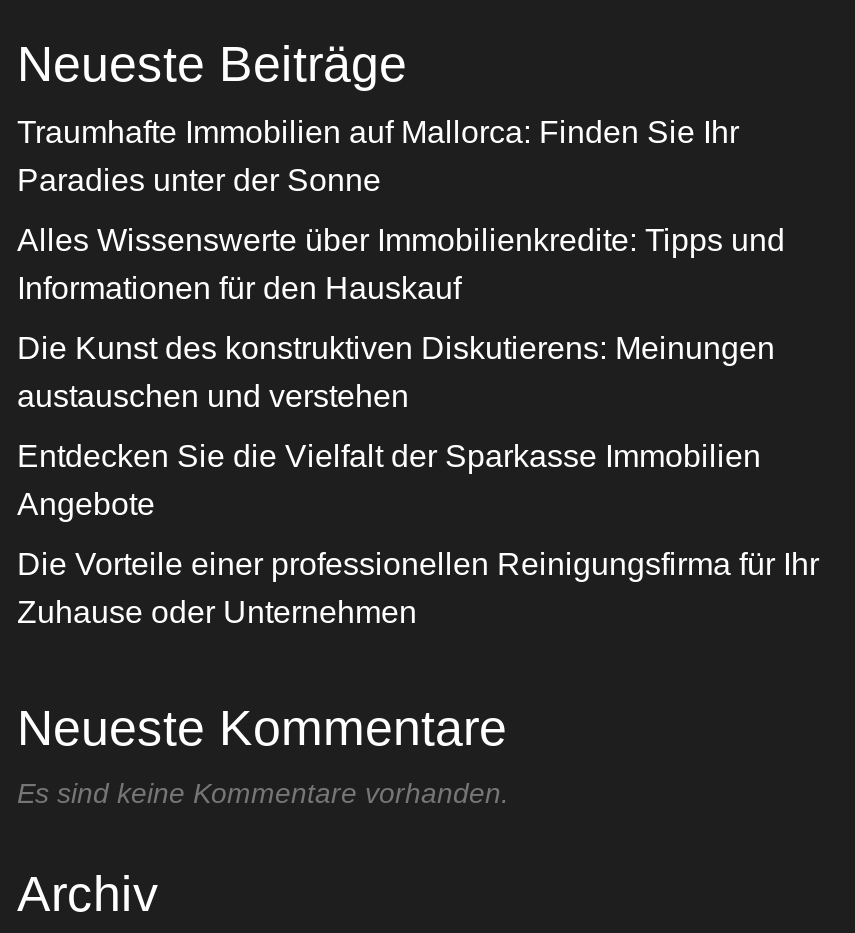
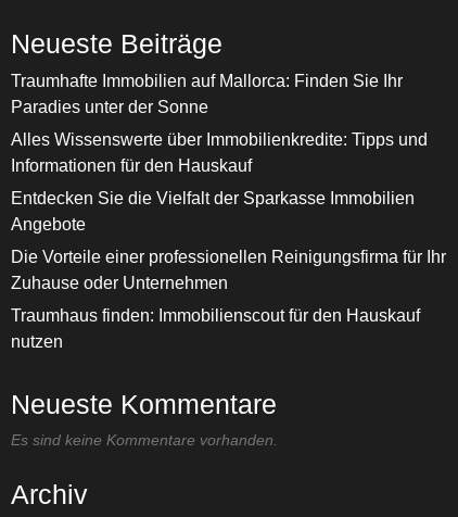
- Die Kunst des konstruktiven Diskutierens: Meinungen
- austauschen und verstehen

moved up: Entdecken Sie die Vielfalt der Sparkasse Immobilien | Angebote | Die Vorteile einer professionellen Reinigungsfirma für Ihr | Zuhause oder Unternehmen

+ Traumhaus finden: Immobilienscout für den Hauskauf
+ nutzen
